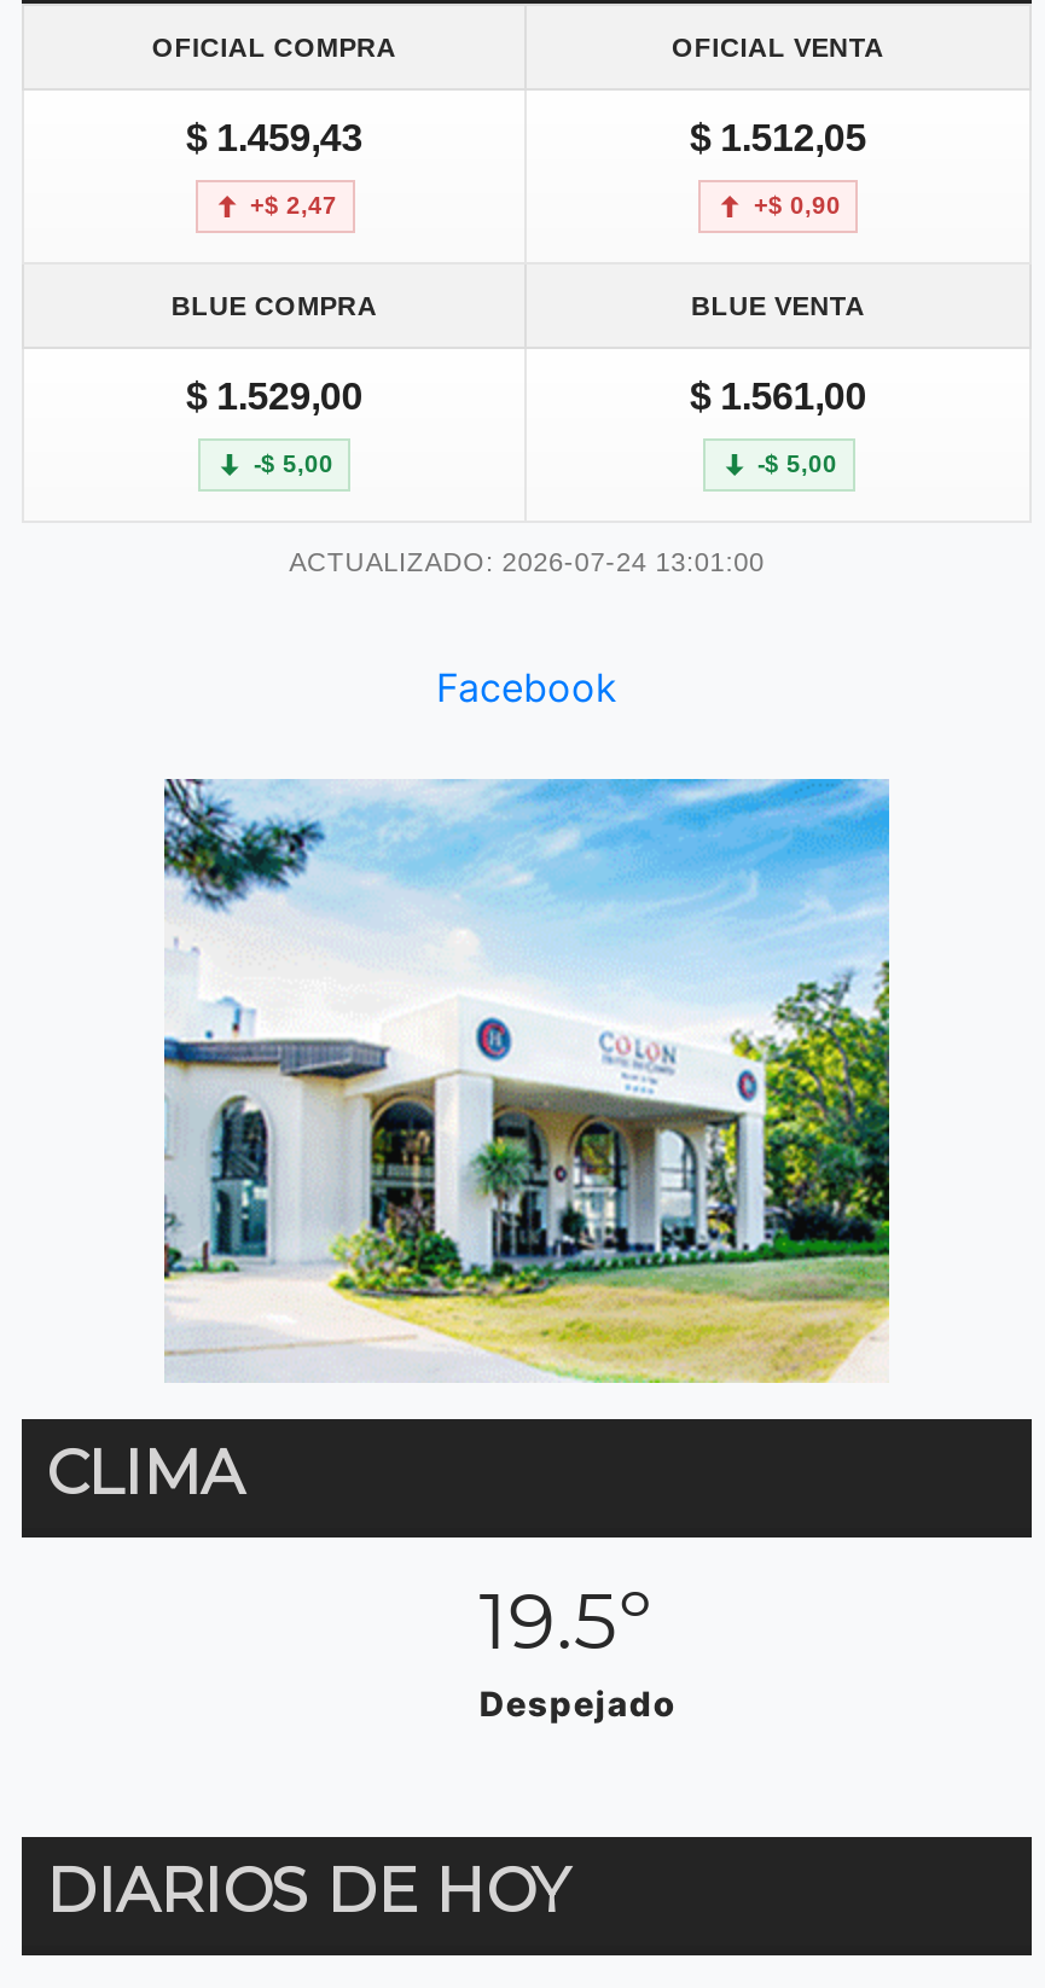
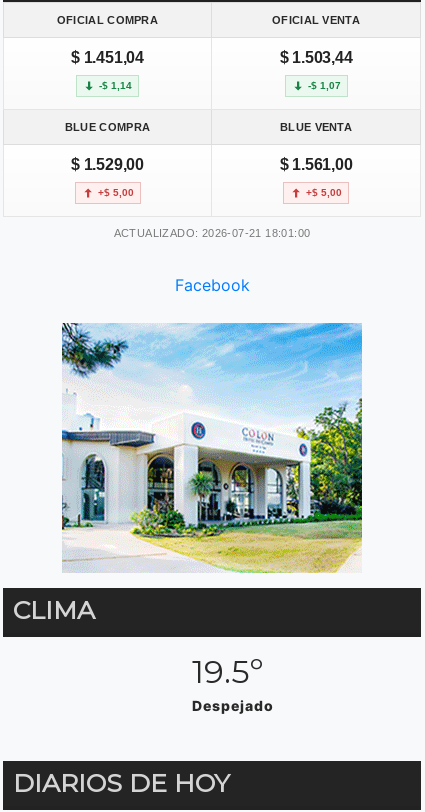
- $ 1.459,43
+ $ 1.451,04

- $ 1.512,05
+ $ 1.503,44

- +$ 2,47
+ -$ 1,14

- +$ 0,90
+ -$ 1,07

- -$ 5,00
+ +$ 5,00

- -$ 5,00
+ +$ 5,00

- ACTUALIZADO: 2026-07-24 13:01:00
+ ACTUALIZADO: 2026-07-21 18:01:00
